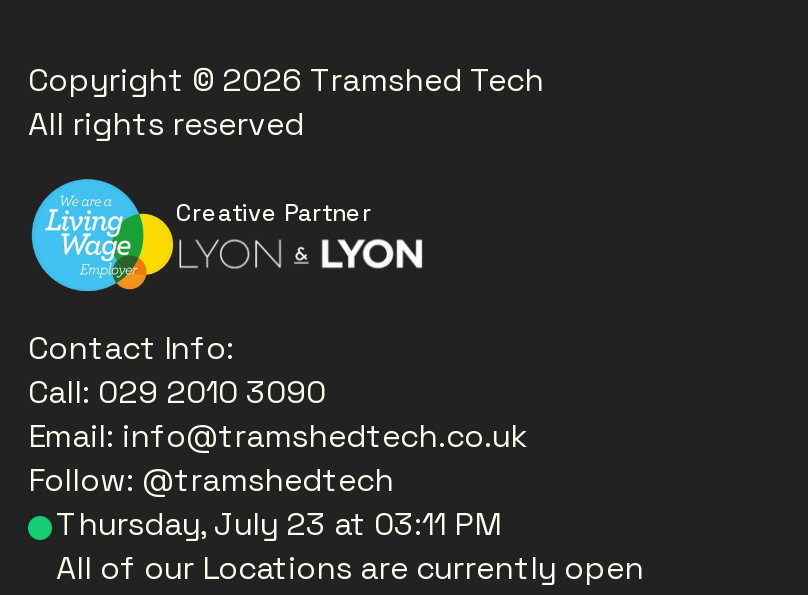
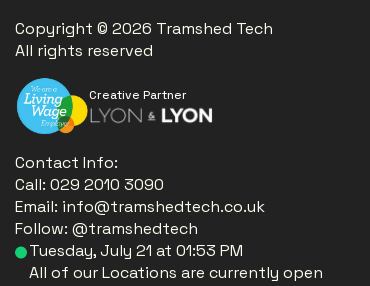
- Thursday, July 23 at 03:11 PM
+ Tuesday, July 21 at 01:53 PM
